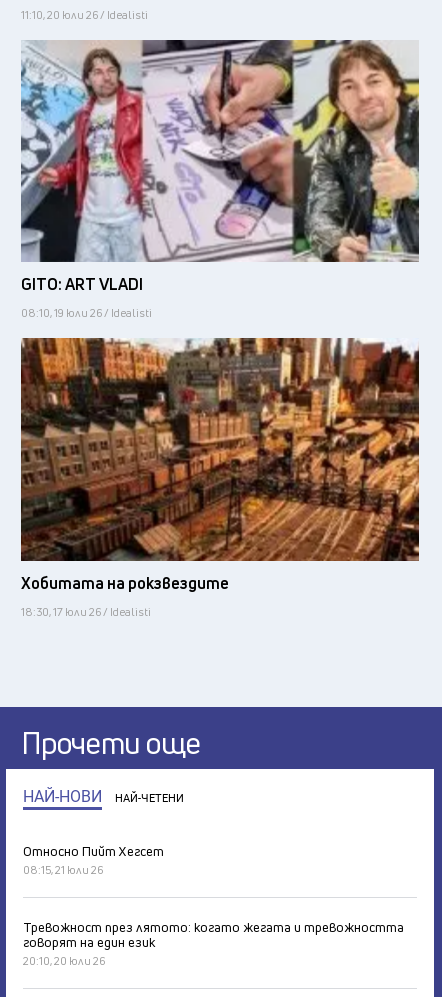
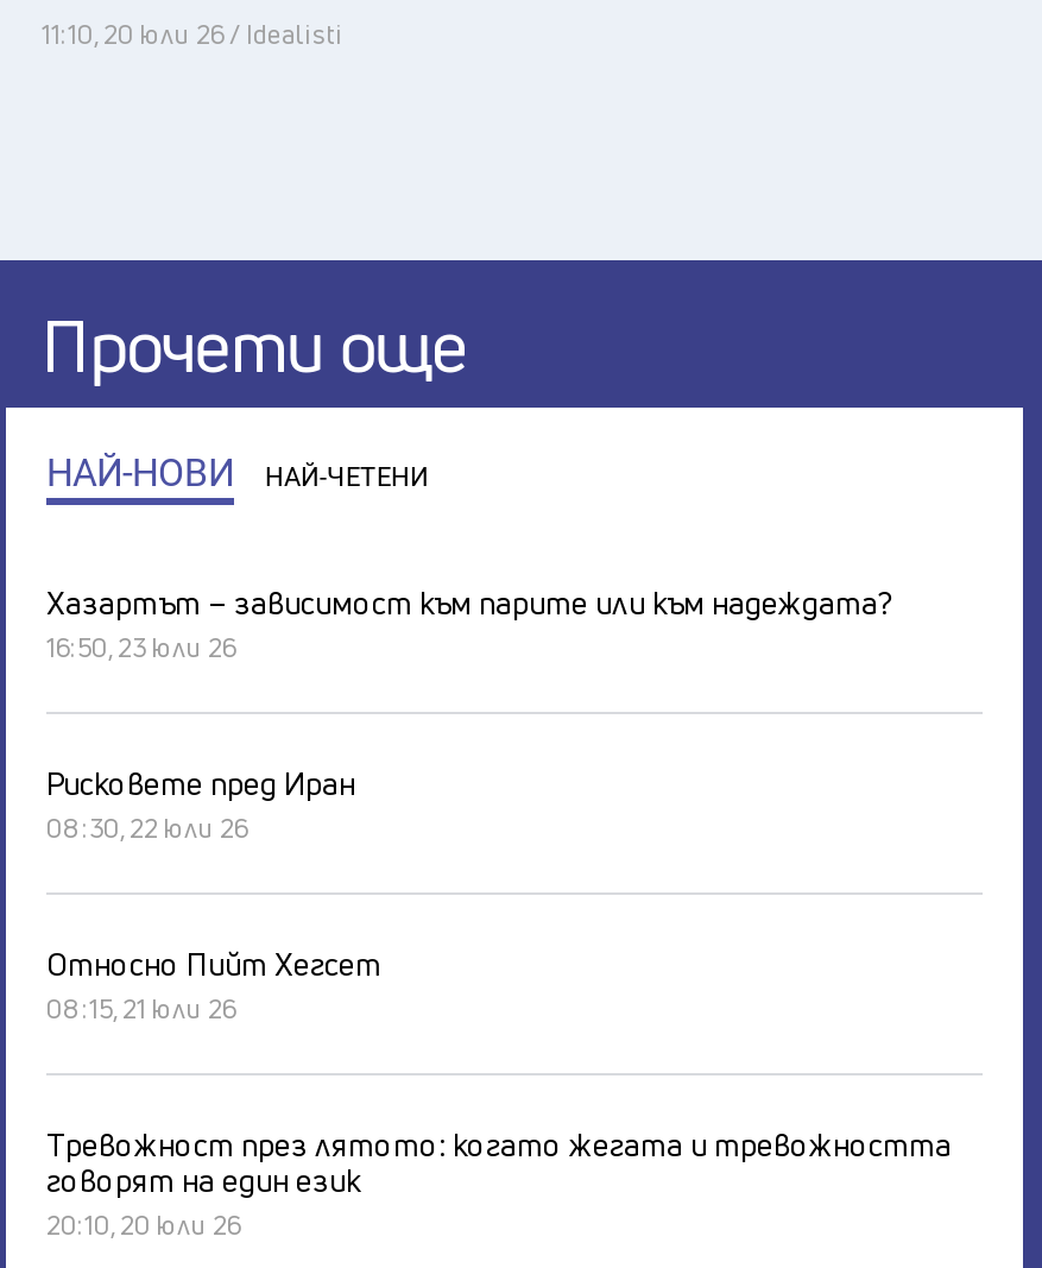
- [image]
- GITO: ART VLADI
- 08:10, 19 юли 26 / Idealisti

- [image]
- Хобитата на рокзвездите
- 18:30, 17 юли 26 / Idealisti

moved up: Прочети още | НАЙ-НОВИ | НАЙ-ЧЕТЕНИ

+ Хазартът – зависимост към парите или към надеждата?
+ 16:50, 23 юли 26
+ Рисковете пред Иран
+ 08:30, 22 юли 26
